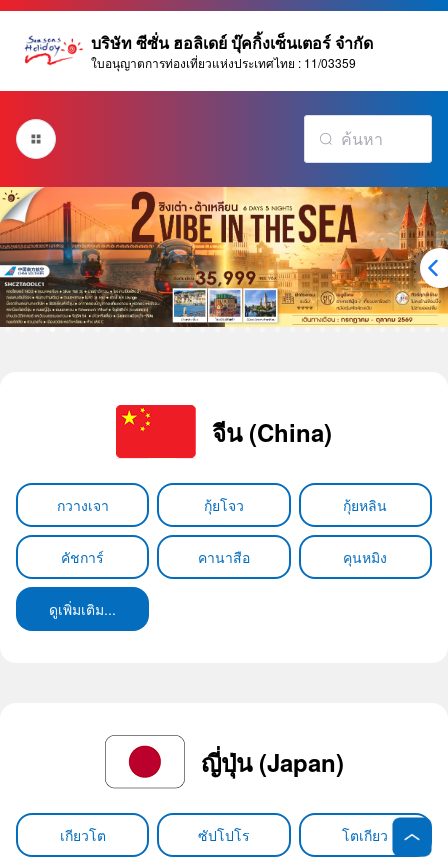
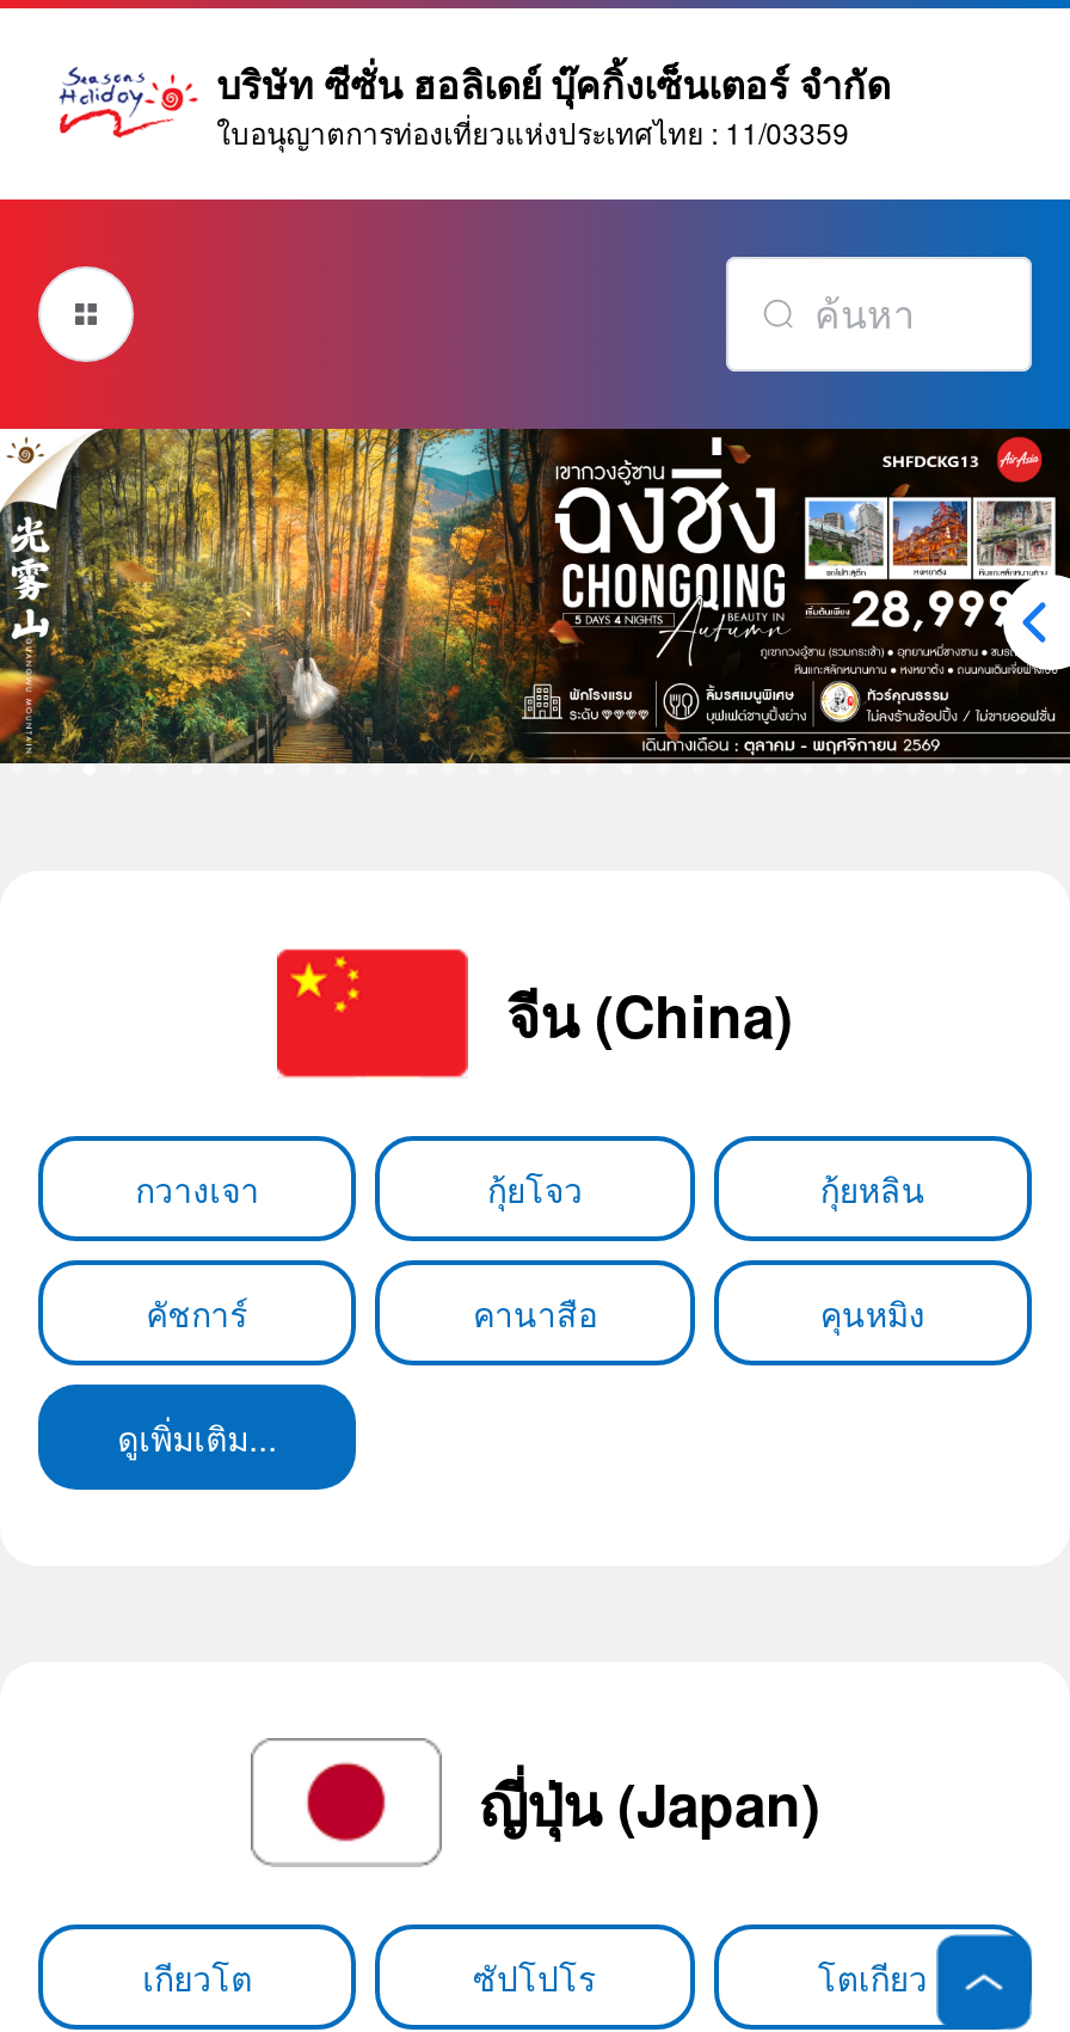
- [image]
+ [image]
